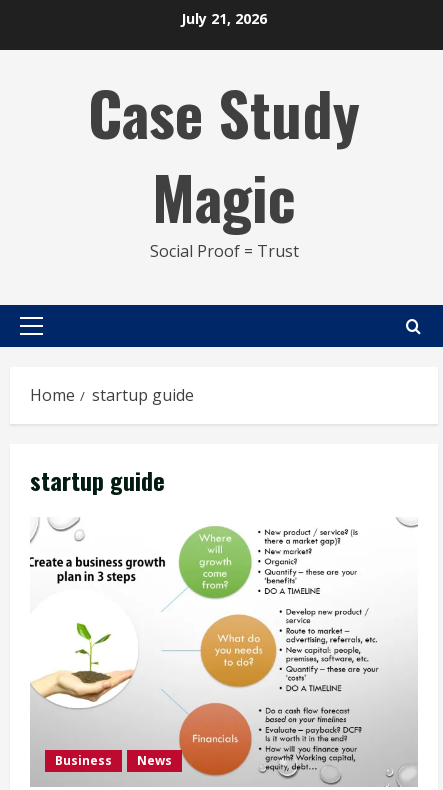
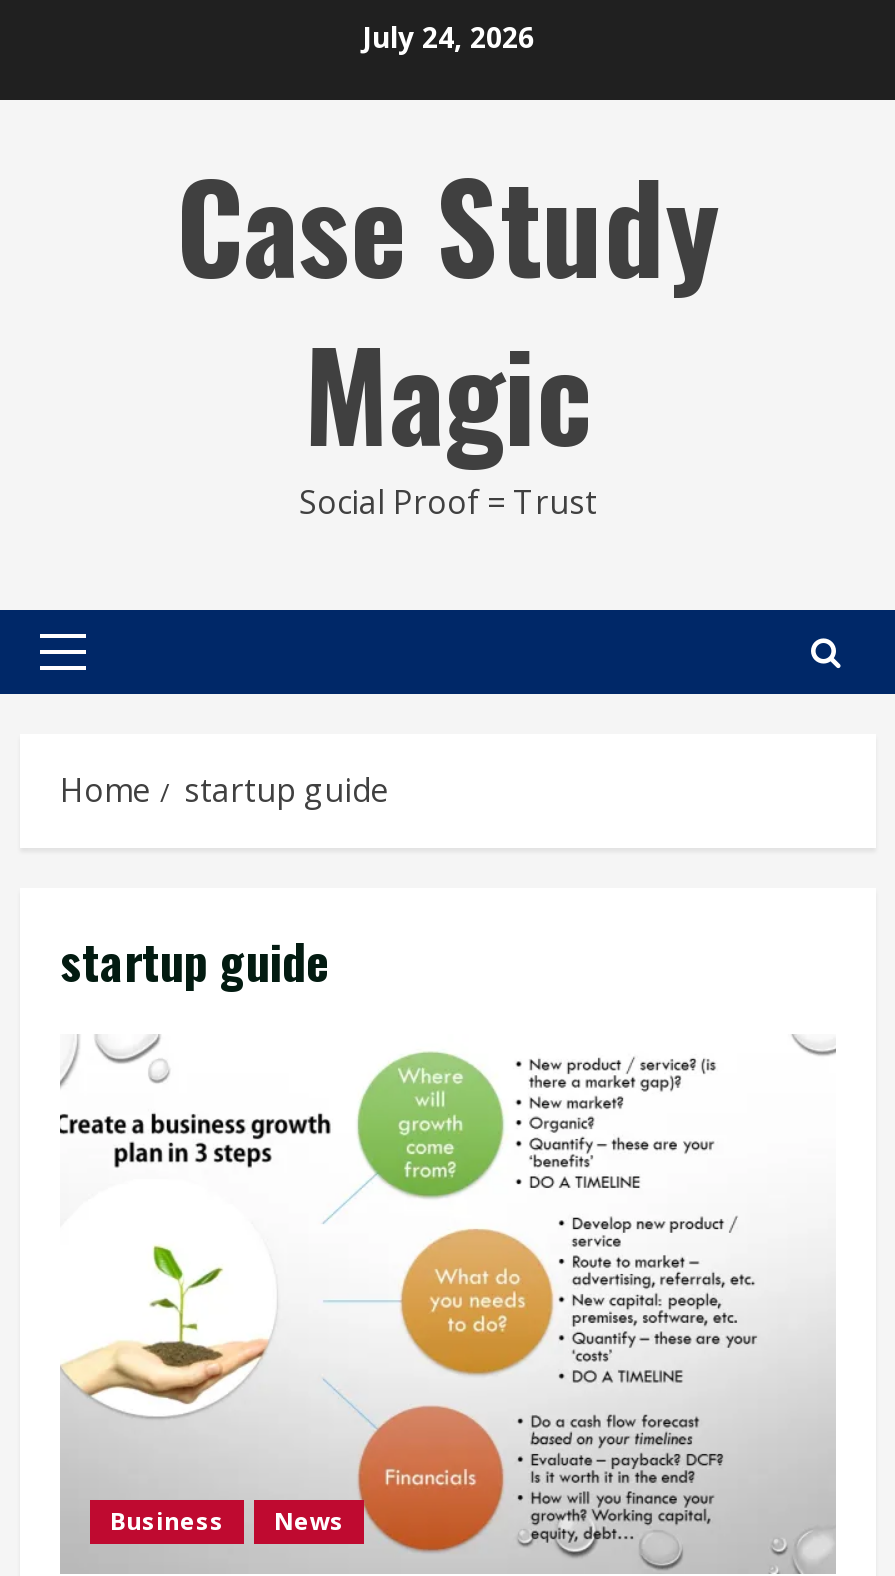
- July 21, 2026
+ July 24, 2026
